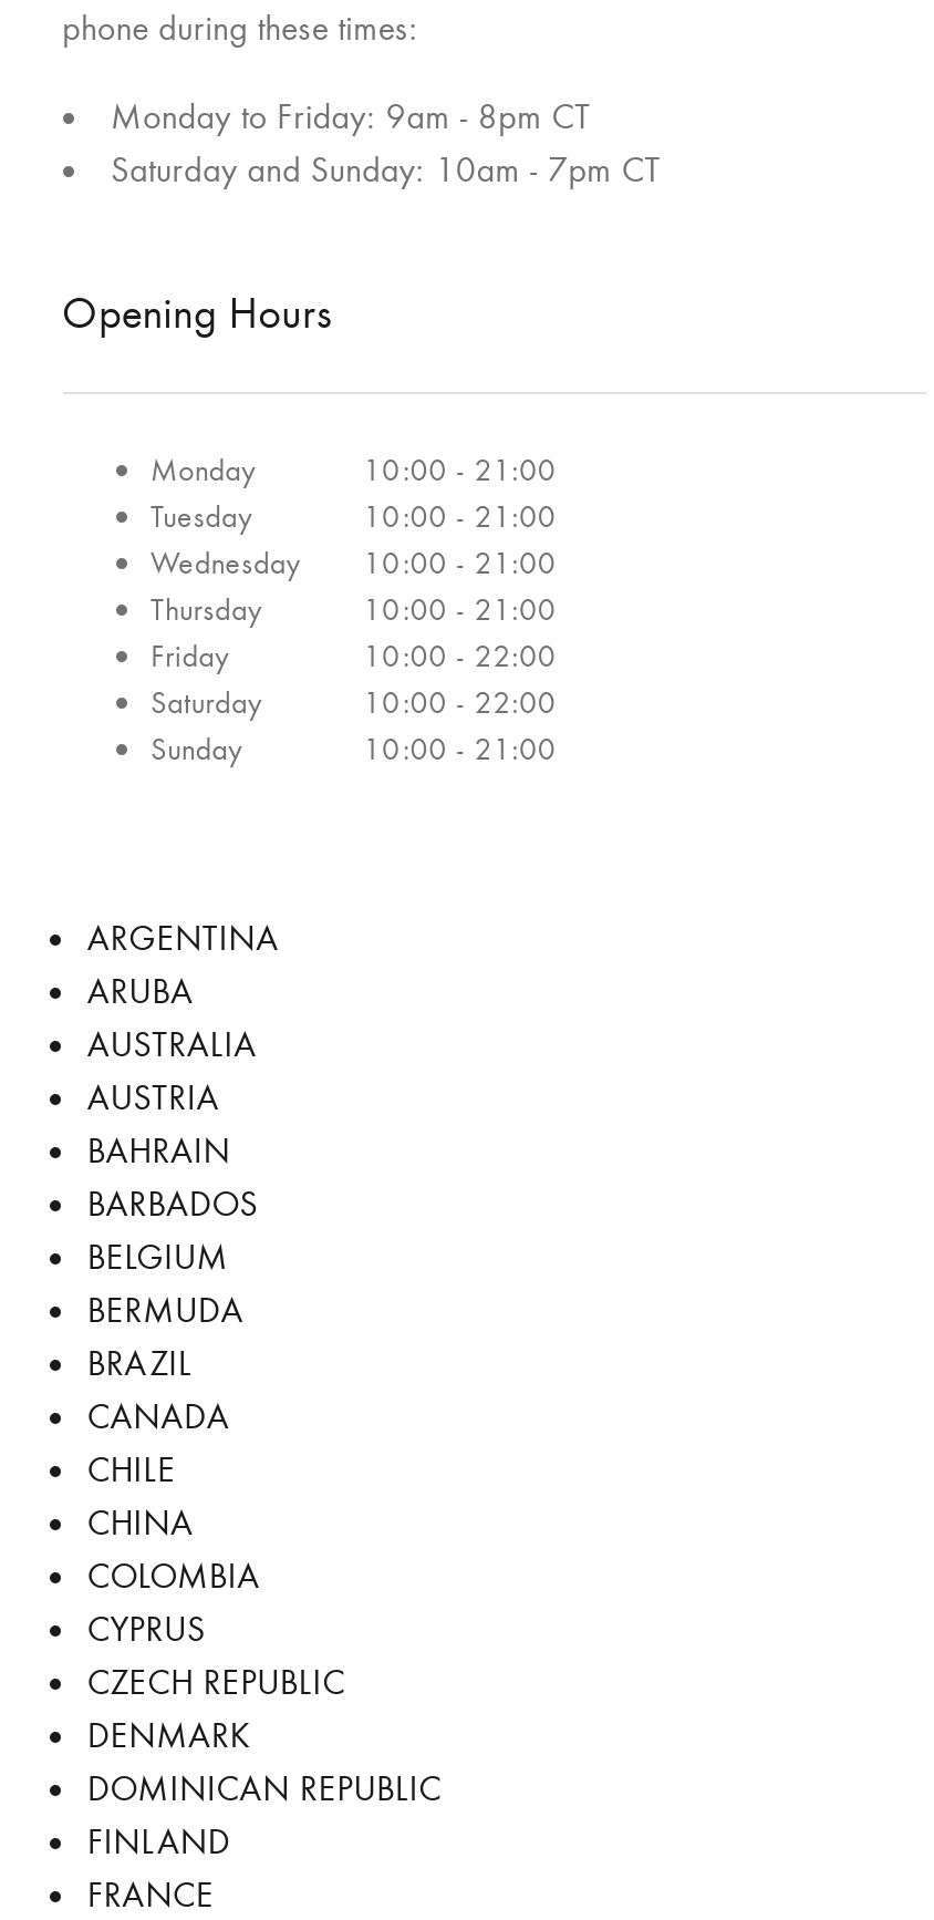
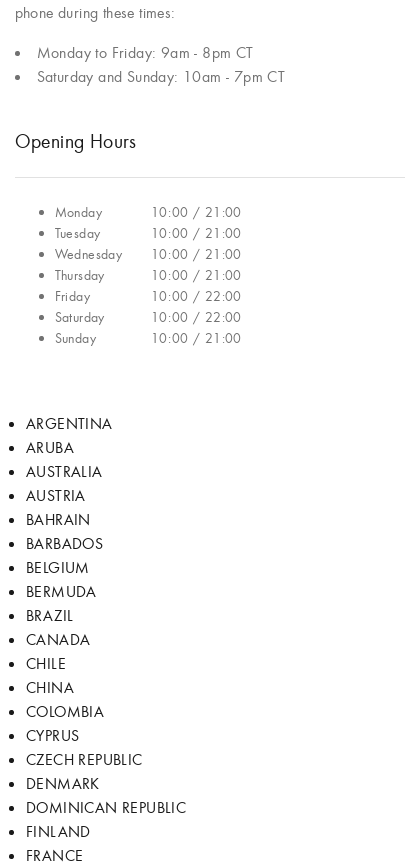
- 10:00 - 21:00
+ 10:00 / 21:00

- 10:00 - 21:00
+ 10:00 / 21:00

- Wednesday 10:00 - 21:00
+ Wednesday 10:00 / 21:00

- 10:00 - 21:00
+ 10:00 / 21:00

- 10:00 - 22:00
+ 10:00 / 22:00

- 10:00 - 22:00
+ 10:00 / 22:00

- 10:00 - 21:00
+ 10:00 / 21:00
